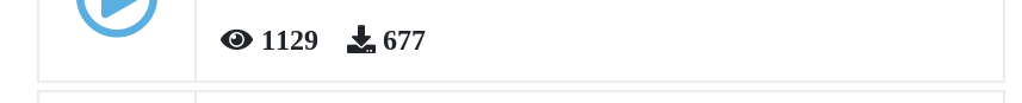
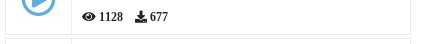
- 1129 677
+ 1128 677
